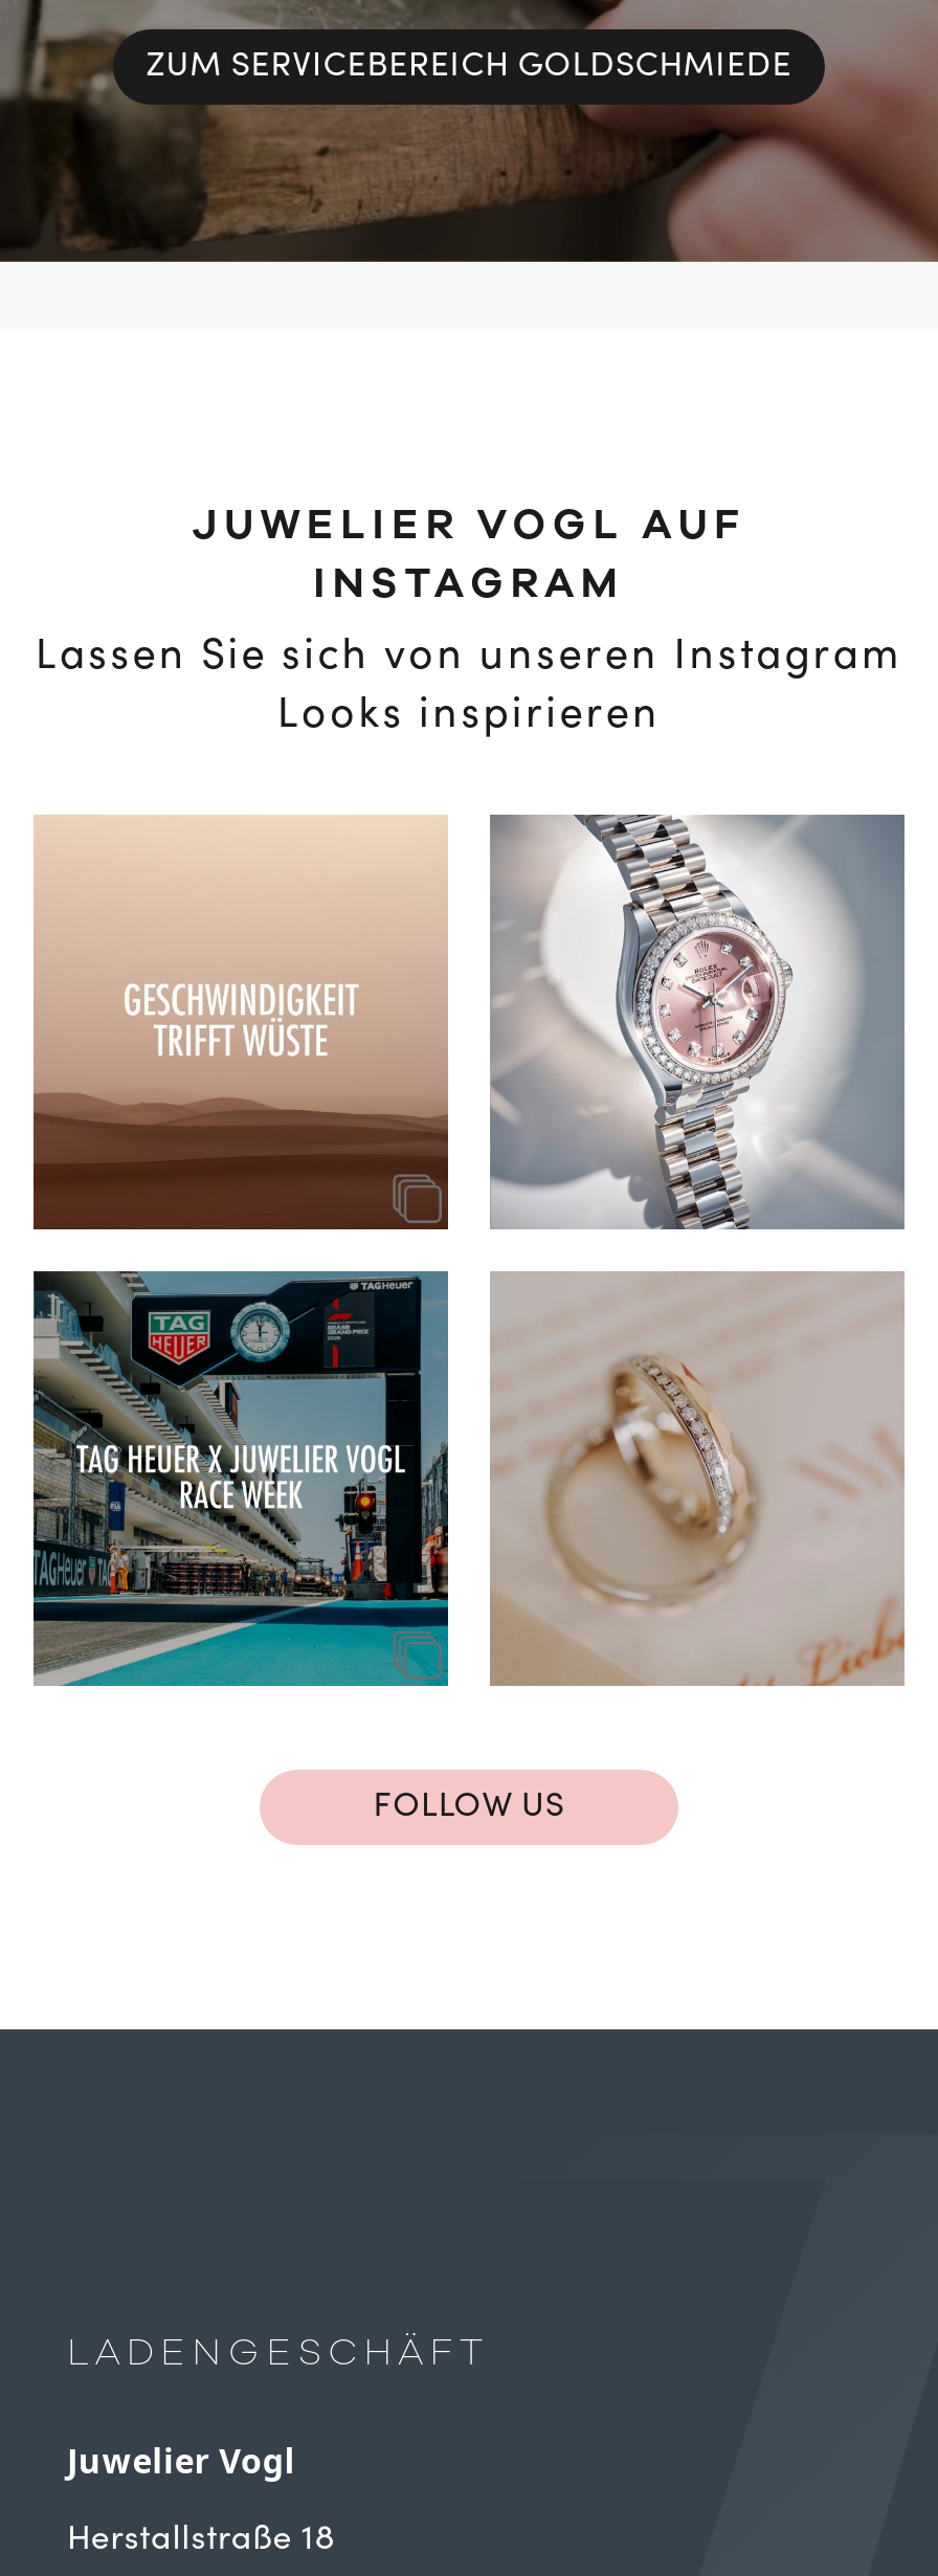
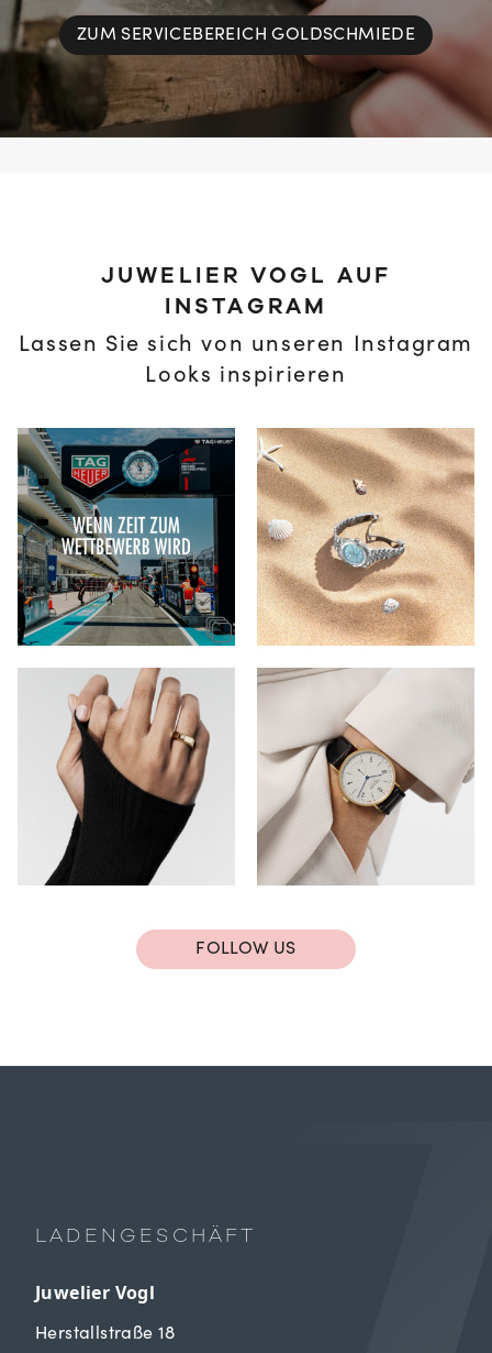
- [image]
+ [image]

- [image]
+ [image]

- [image]
+ [image]

- [image]
+ [image]
